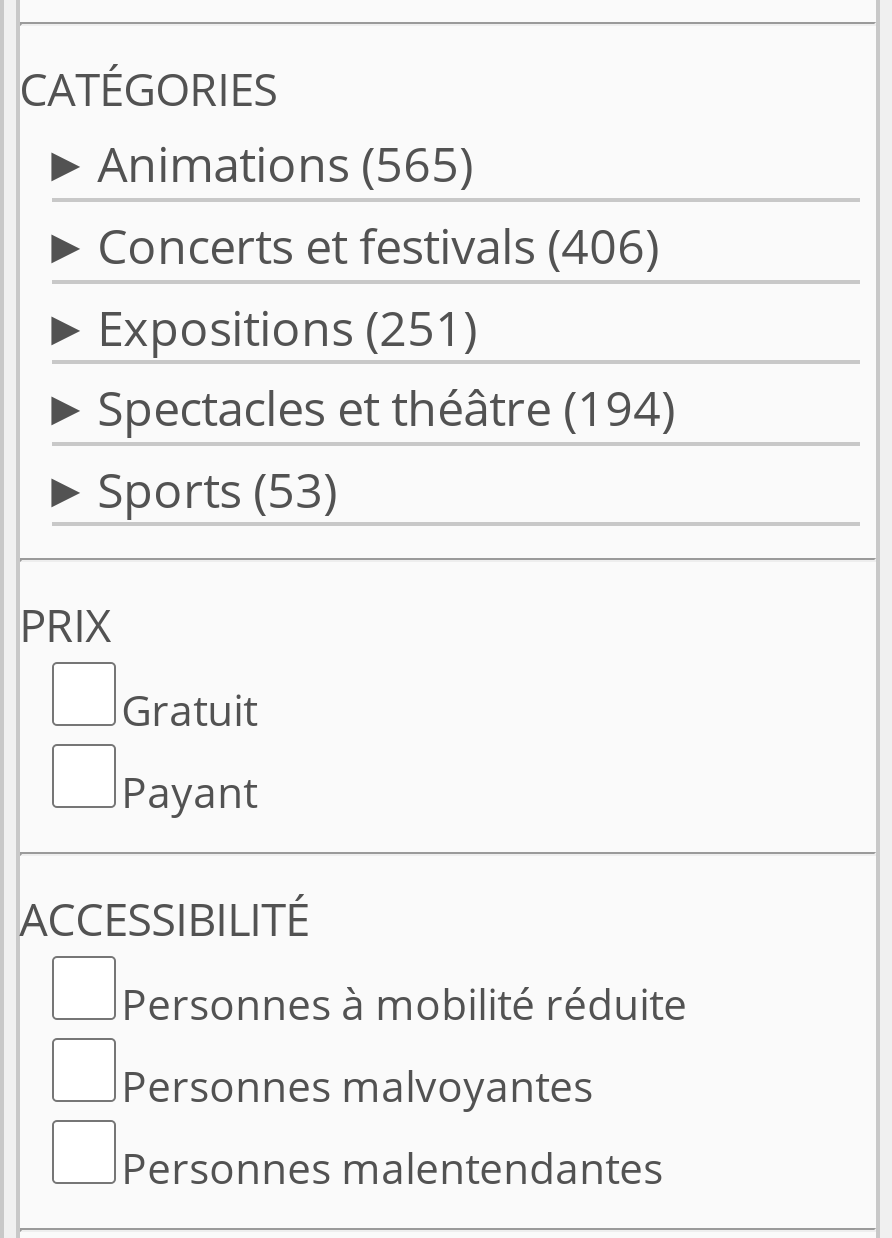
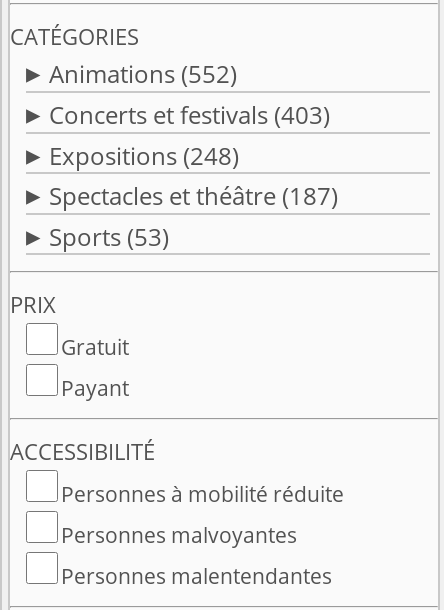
- Animations (565)
+ Animations (552)

- Concerts et festivals (406)
+ Concerts et festivals (403)

- Expositions (251)
+ Expositions (248)

- Spectacles et théâtre (194)
+ Spectacles et théâtre (187)
